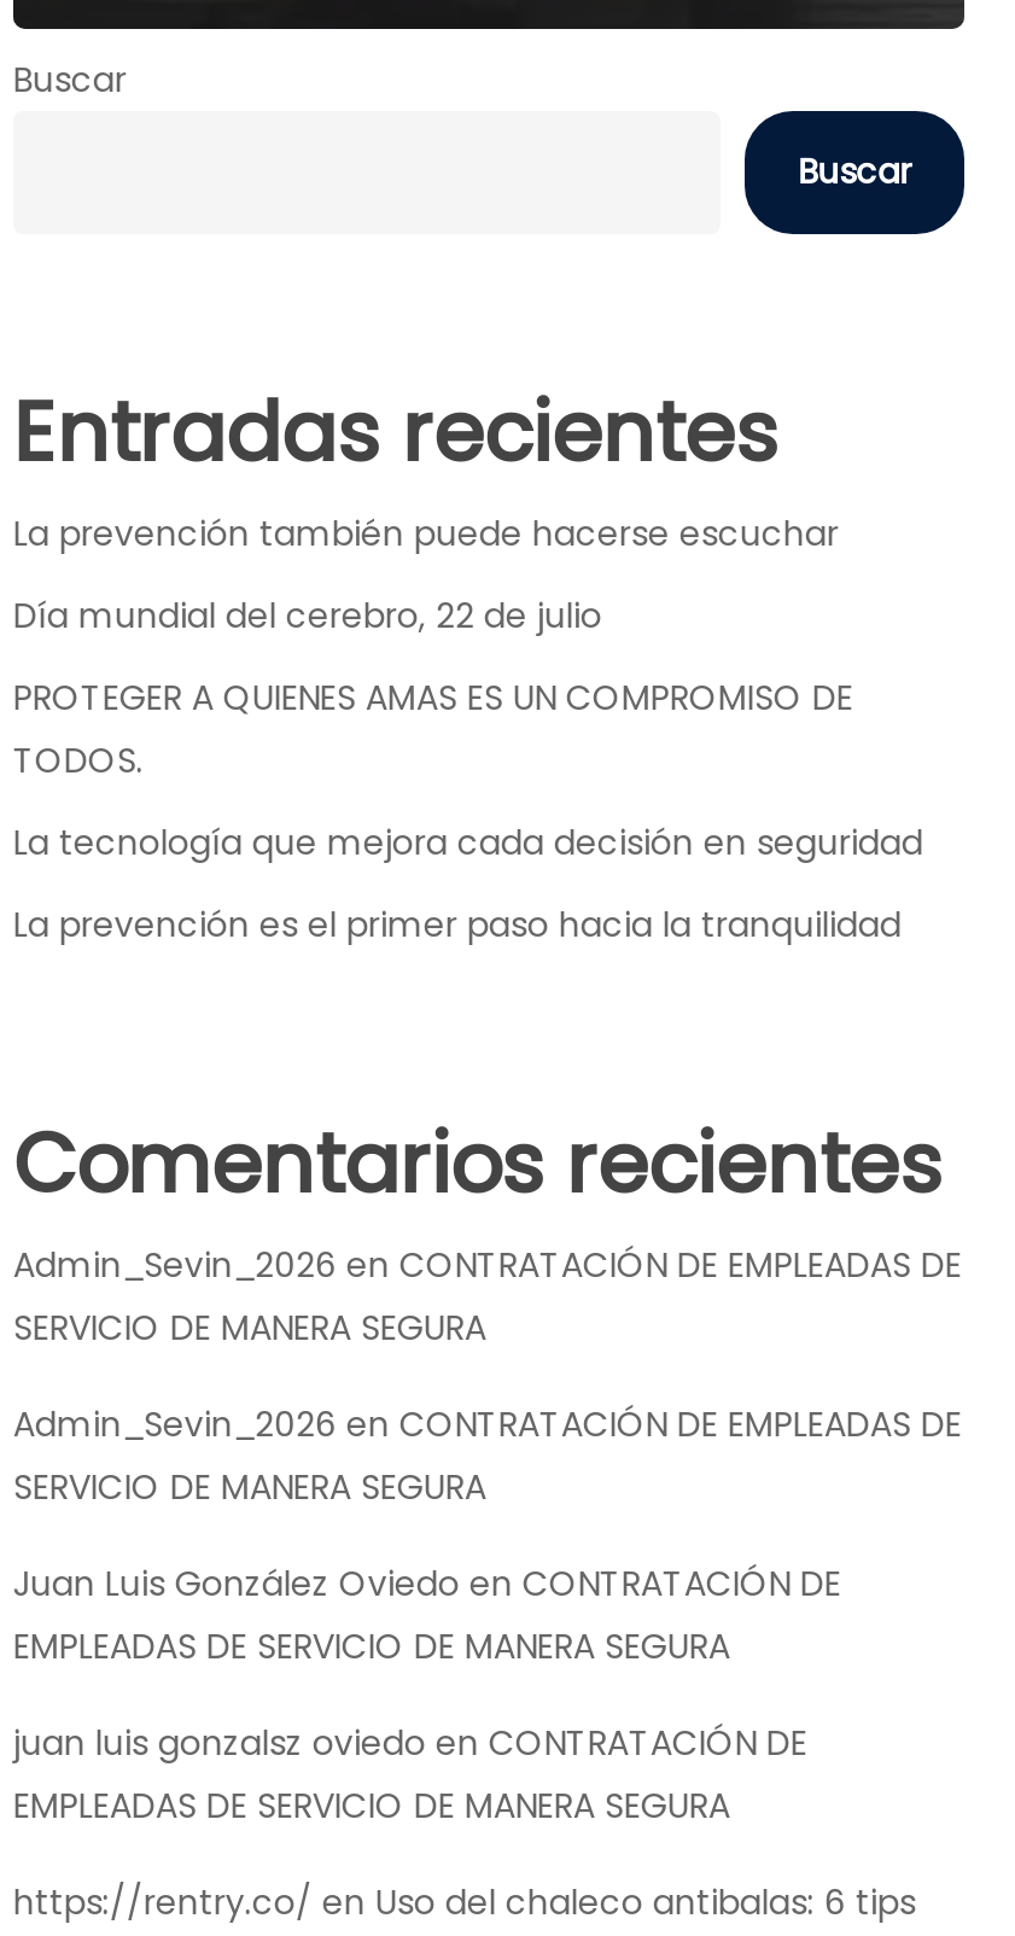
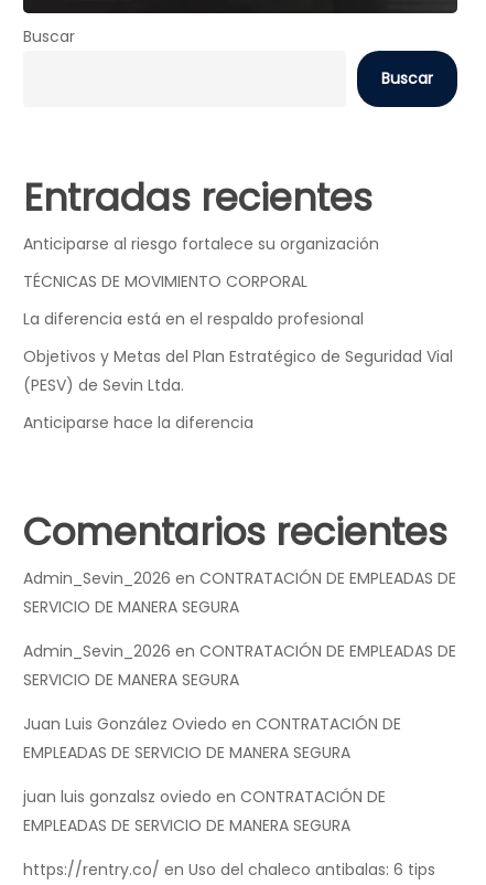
- La prevención también puede hacerse escuchar
+ Anticiparse al riesgo fortalece su organización

- Día mundial del cerebro, 22 de julio
+ TÉCNICAS DE MOVIMIENTO CORPORAL

- PROTEGER A QUIENES AMAS ES UN COMPROMISO DE
- TODOS.
+ La diferencia está en el respaldo profesional

- La tecnología que mejora cada decisión en seguridad
+ Objetivos y Metas del Plan Estratégico de Seguridad Vial
+ (PESV) de Sevin Ltda.

- La prevención es el primer paso hacia la tranquilidad
+ Anticiparse hace la diferencia
